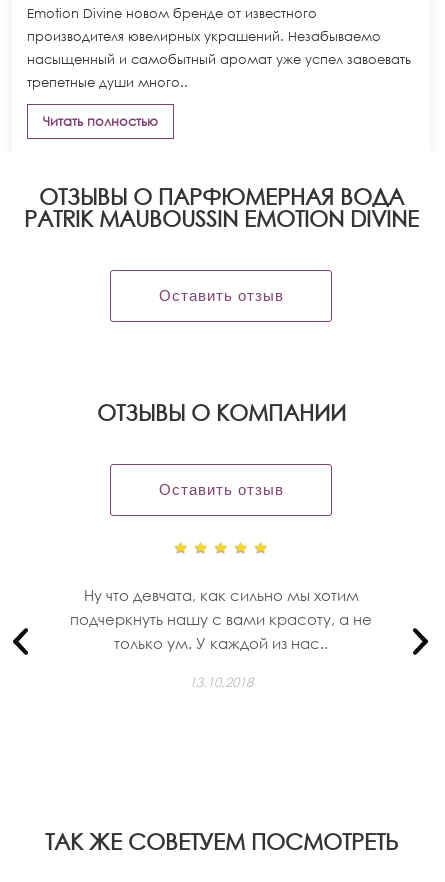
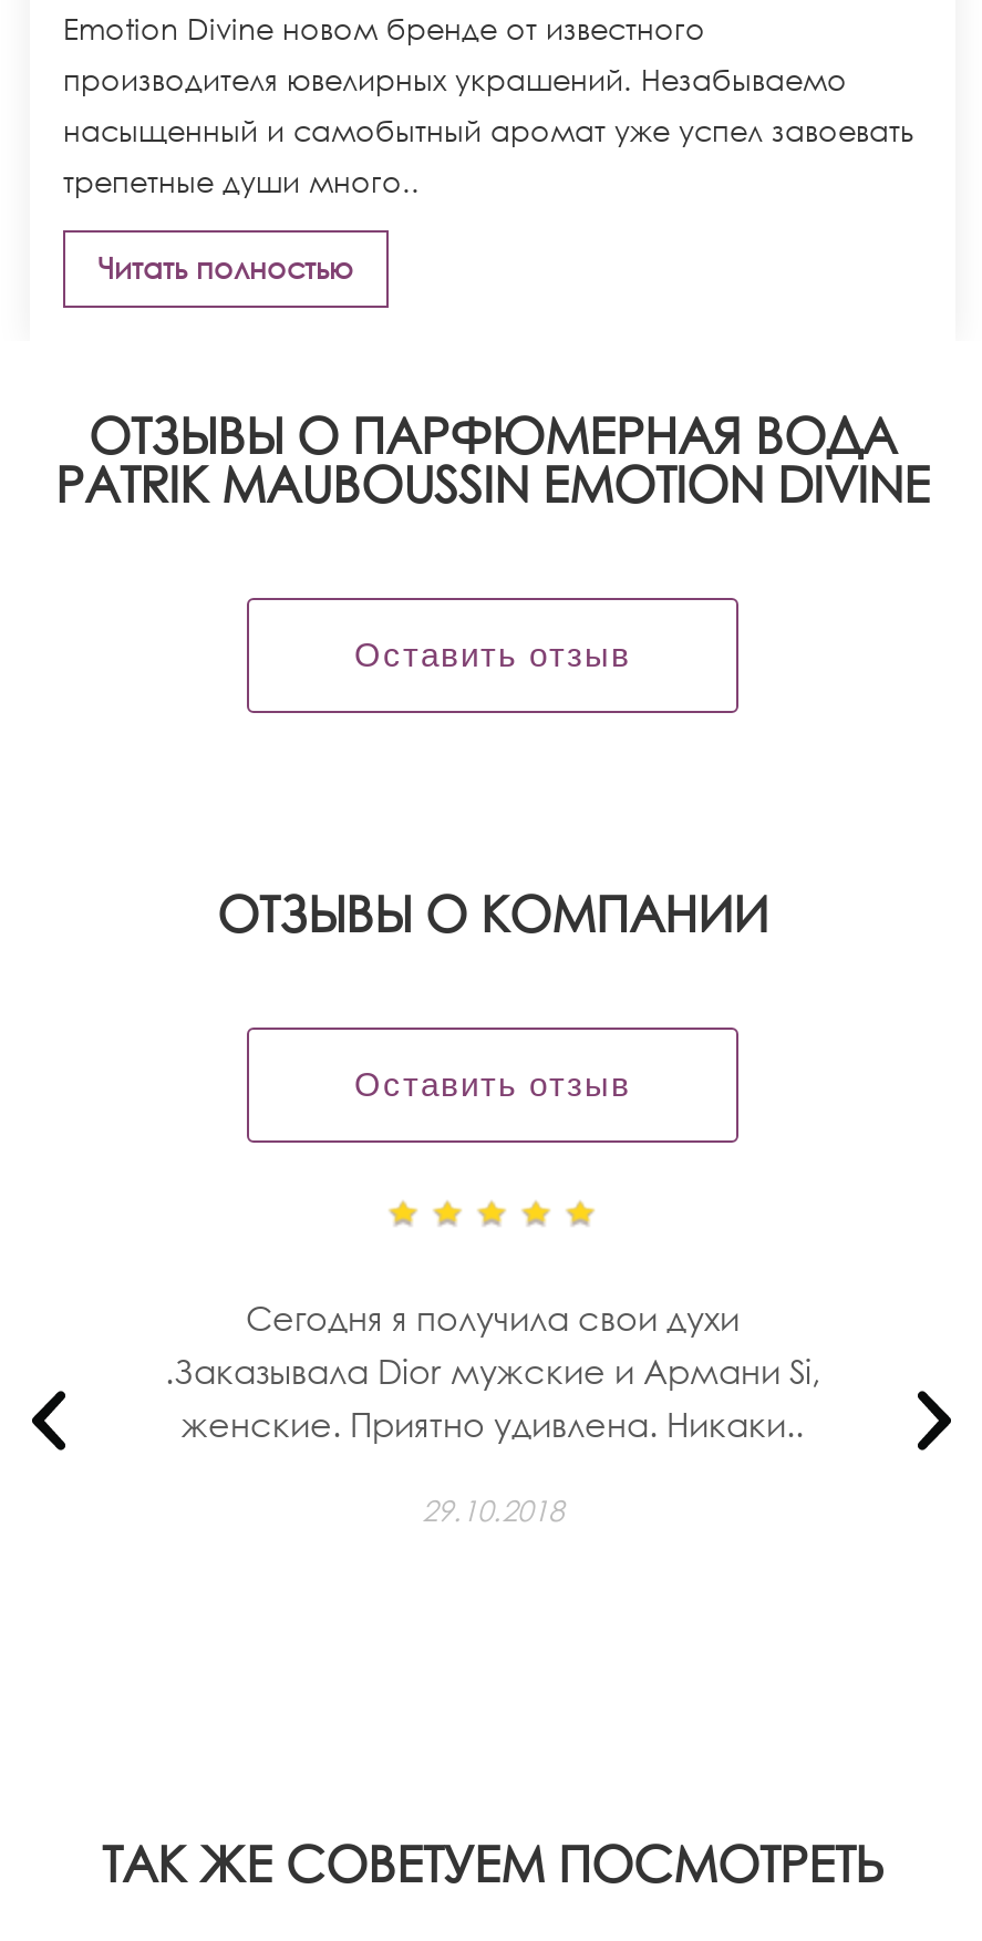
- Ну что девчата, как сильно мы хотим
- подчеркнуть нашу с вами красоту, а не
- только ум. У каждой из нас..
+ Сегодня я получила свои духи
+ .Заказывала Dior мужские и Армани Si,
+ женские. Приятно удивлена. Никаки..

- 13.10.2018
+ 29.10.2018
